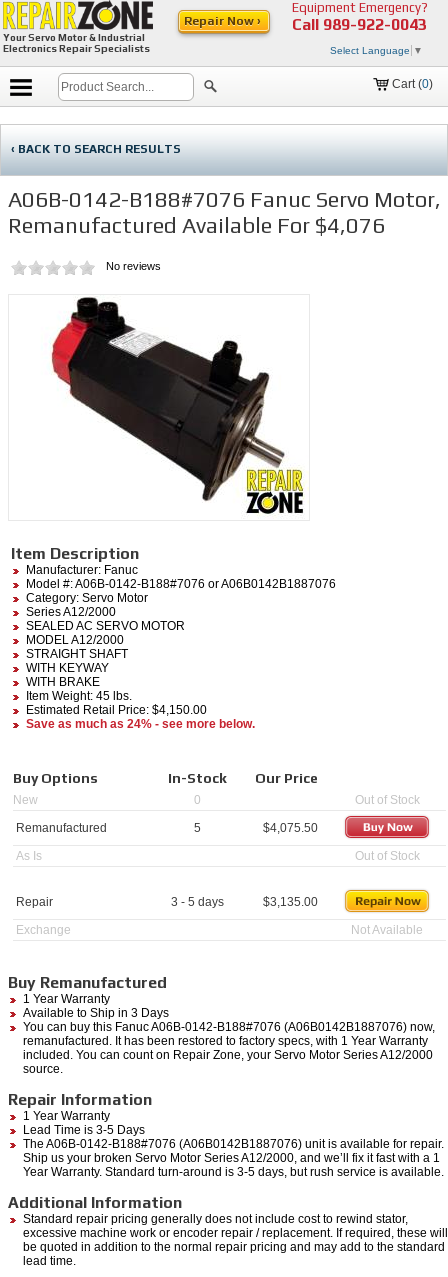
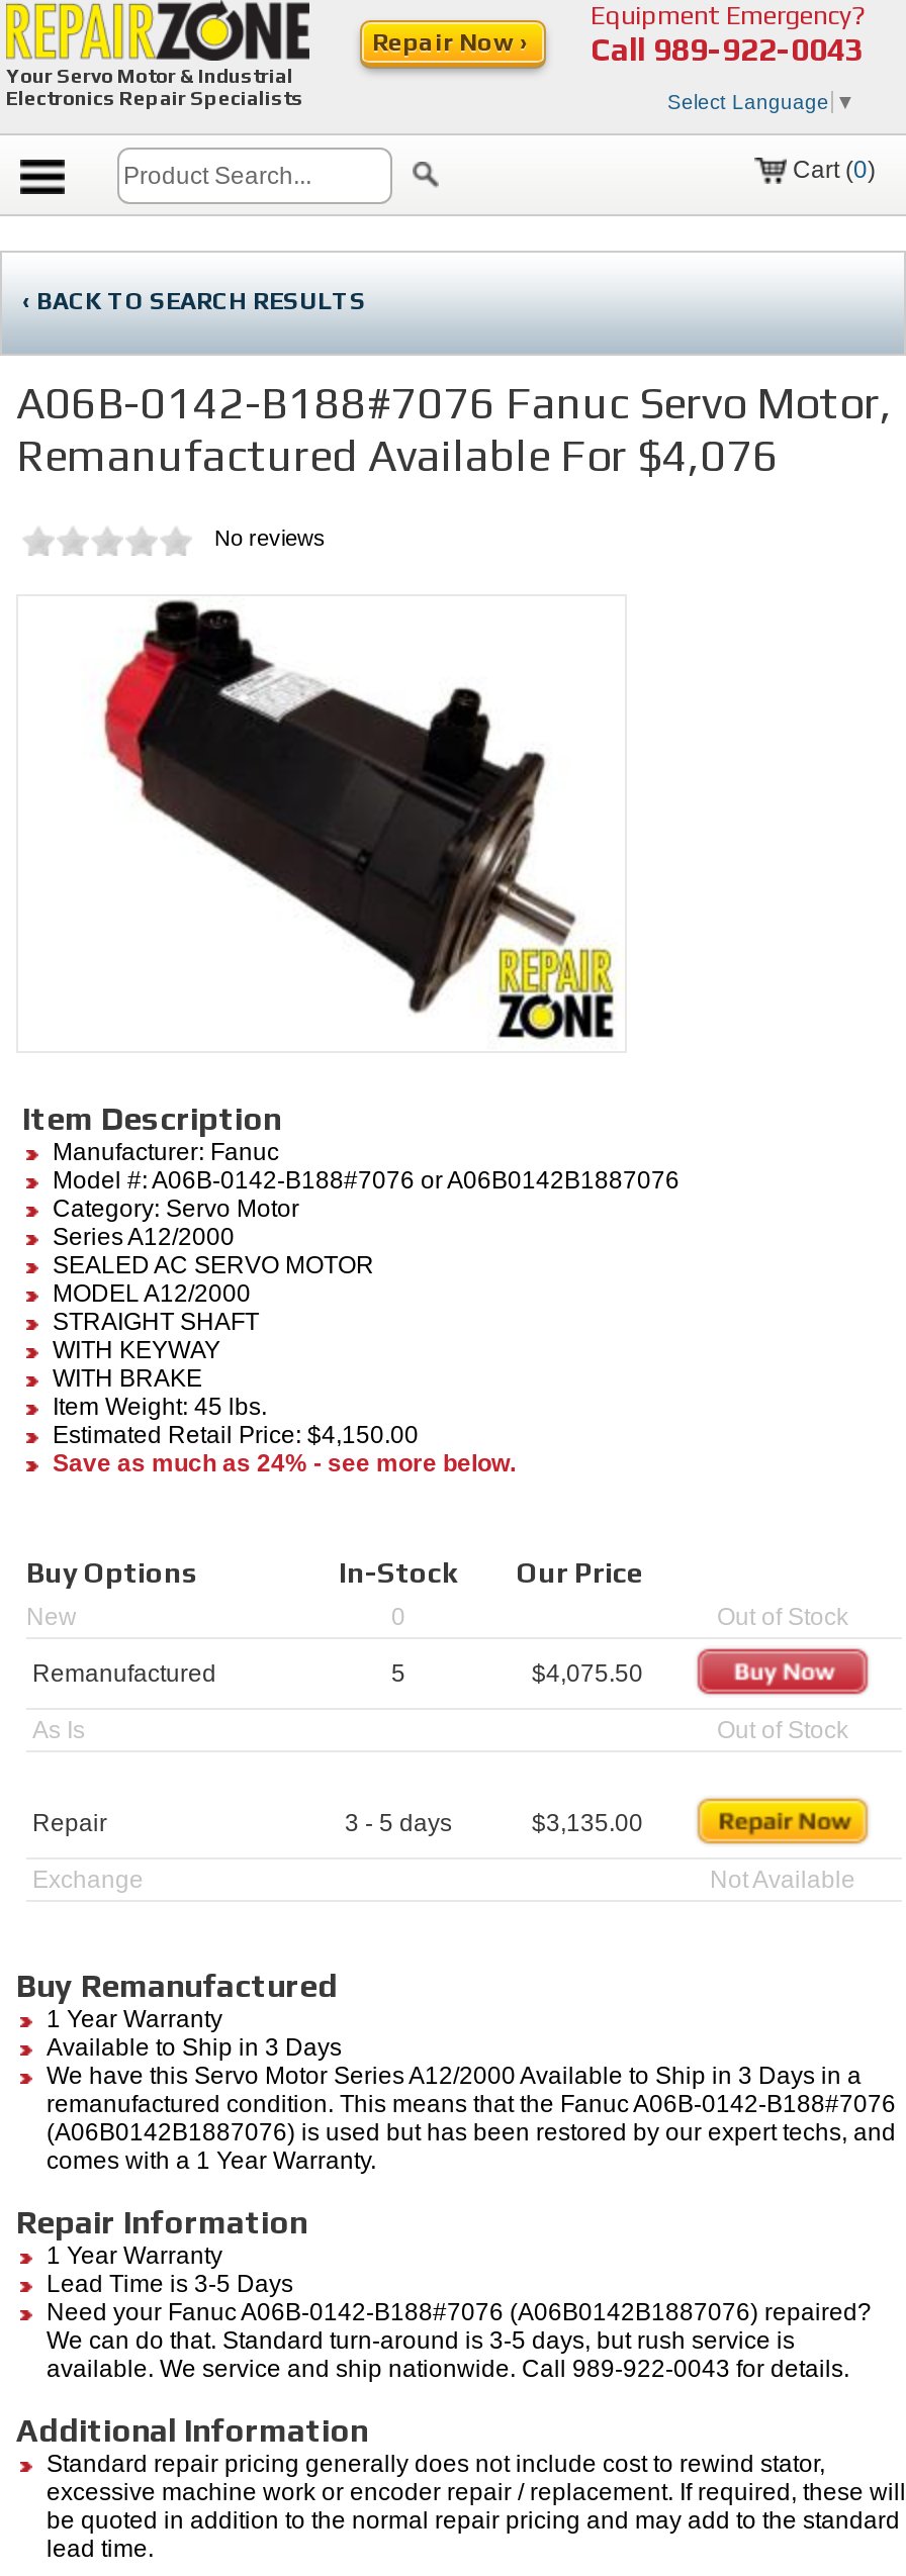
- You can buy this Fanuc A06B-0142-B188#7076 (A06B0142B1887076) now,
- remanufactured. It has been restored to factory specs, with 1 Year Warranty
- included. You can count on Repair Zone, your Servo Motor Series A12/2000
- source.
+ We have this Servo Motor Series A12/2000 Available to Ship in 3 Days in a
+ remanufactured condition. This means that the Fanuc A06B-0142-B188#7076
+ (A06B0142B1887076) is used but has been restored by our expert techs, and
+ comes with a 1 Year Warranty.

- The A06B-0142-B188#7076 (A06B0142B1887076) unit is available for repair.
- Ship us your broken Servo Motor Series A12/2000, and we’ll fix it fast with a 1
- Year Warranty. Standard turn-around is 3-5 days, but rush service is available.
+ Need your Fanuc A06B-0142-B188#7076 (A06B0142B1887076) repaired?
+ We can do that. Standard turn-around is 3-5 days, but rush service is
+ available. We service and ship nationwide. Call 989-922-0043 for details.
